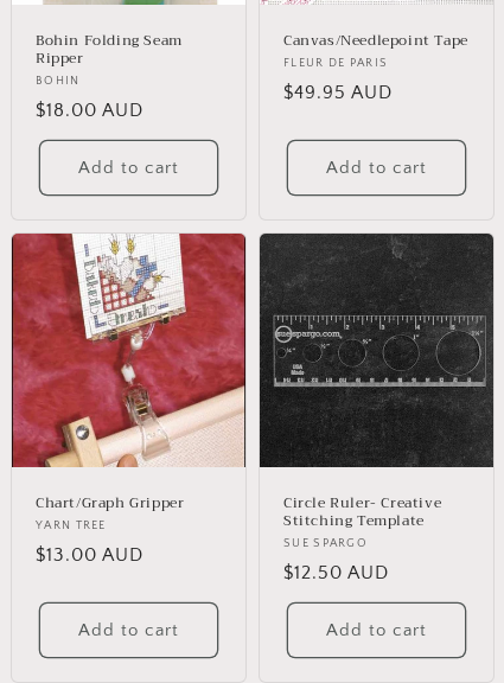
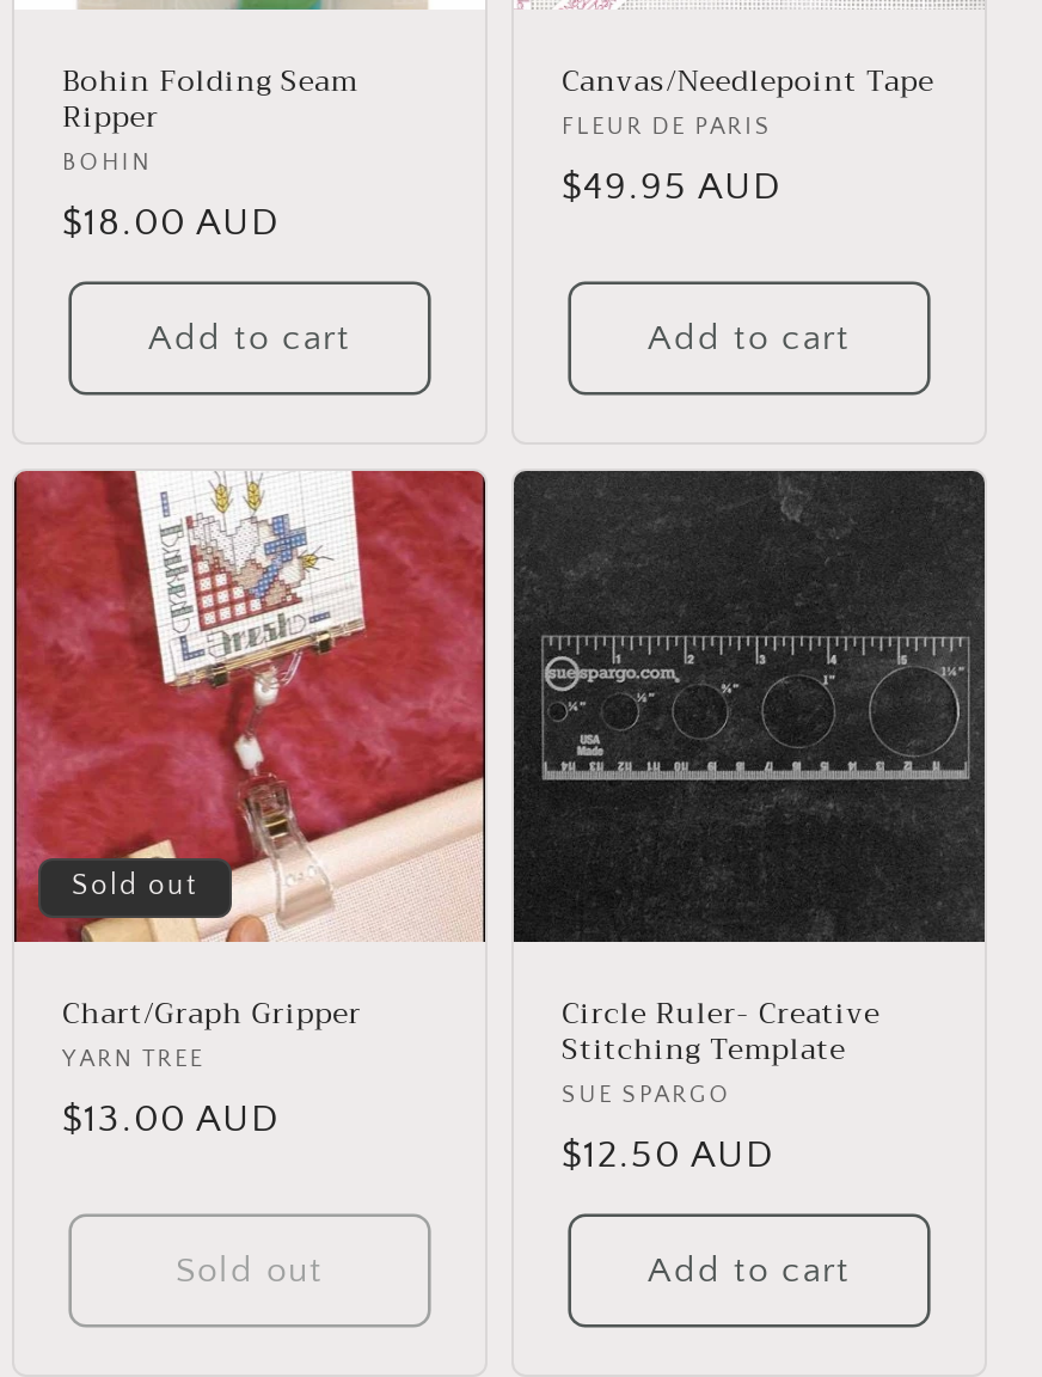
+ Sold out

- Add to cart
+ Sold out
